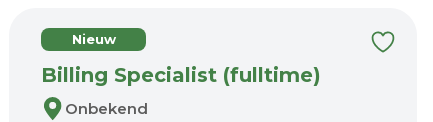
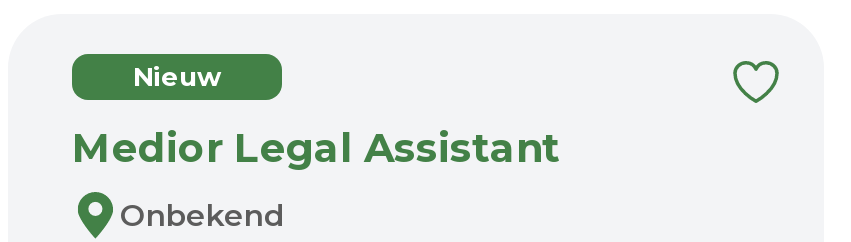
- Billing Specialist (fulltime)
+ Medior Legal Assistant
